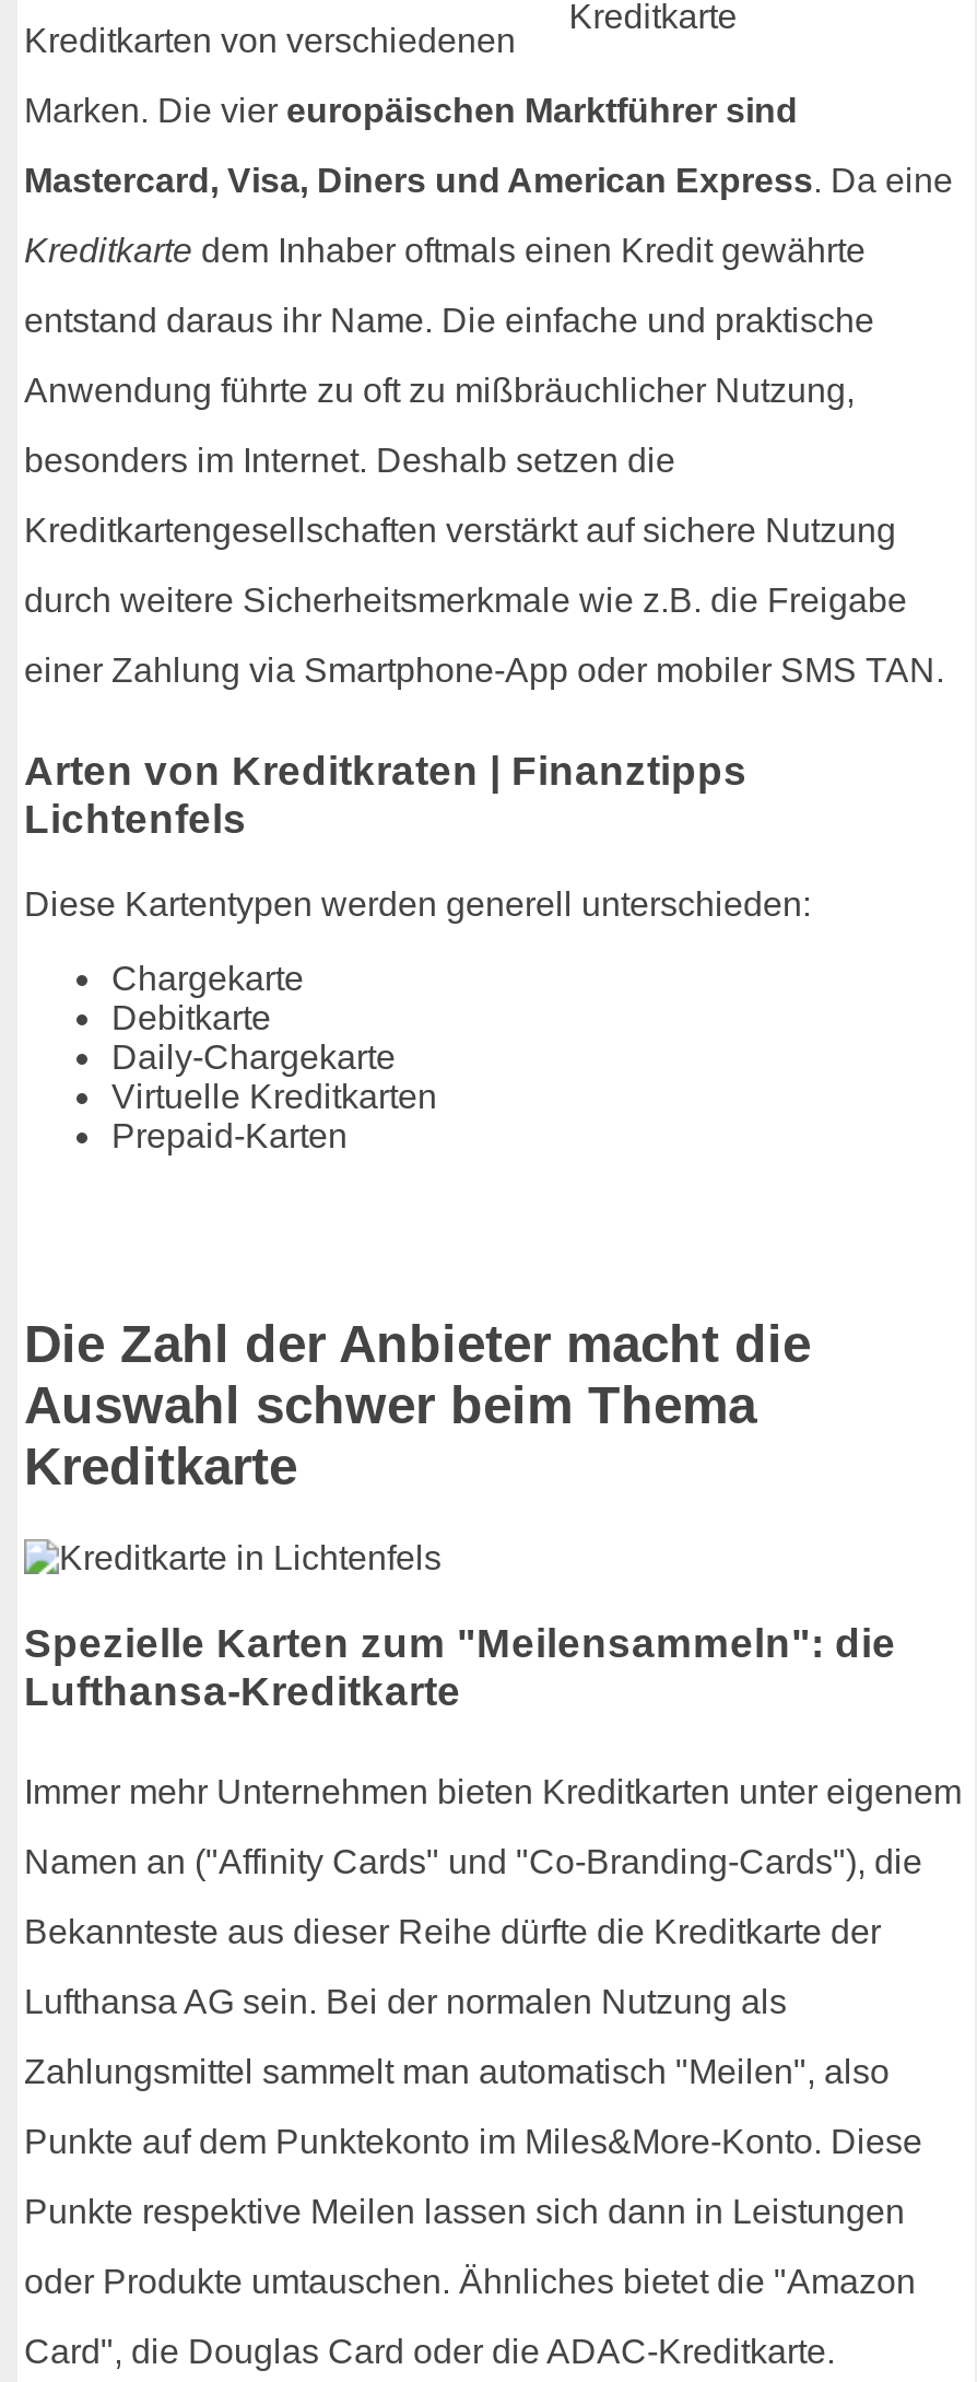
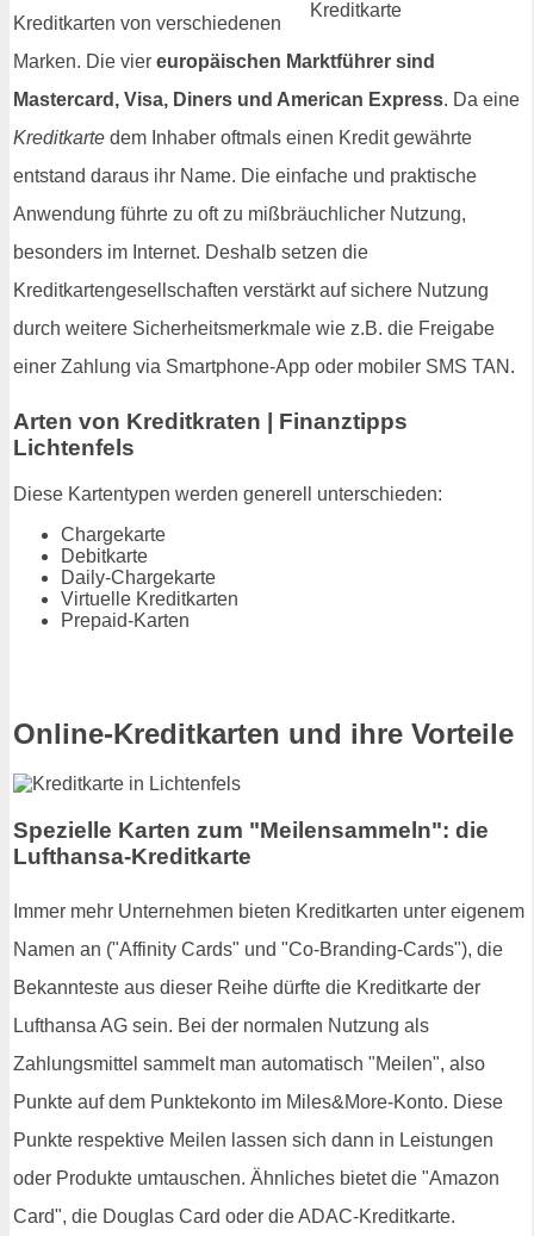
- Die Zahl der Anbieter macht die
- Auswahl schwer beim Thema
- Kreditkarte
+ Online-Kreditkarten und ihre Vorteile
